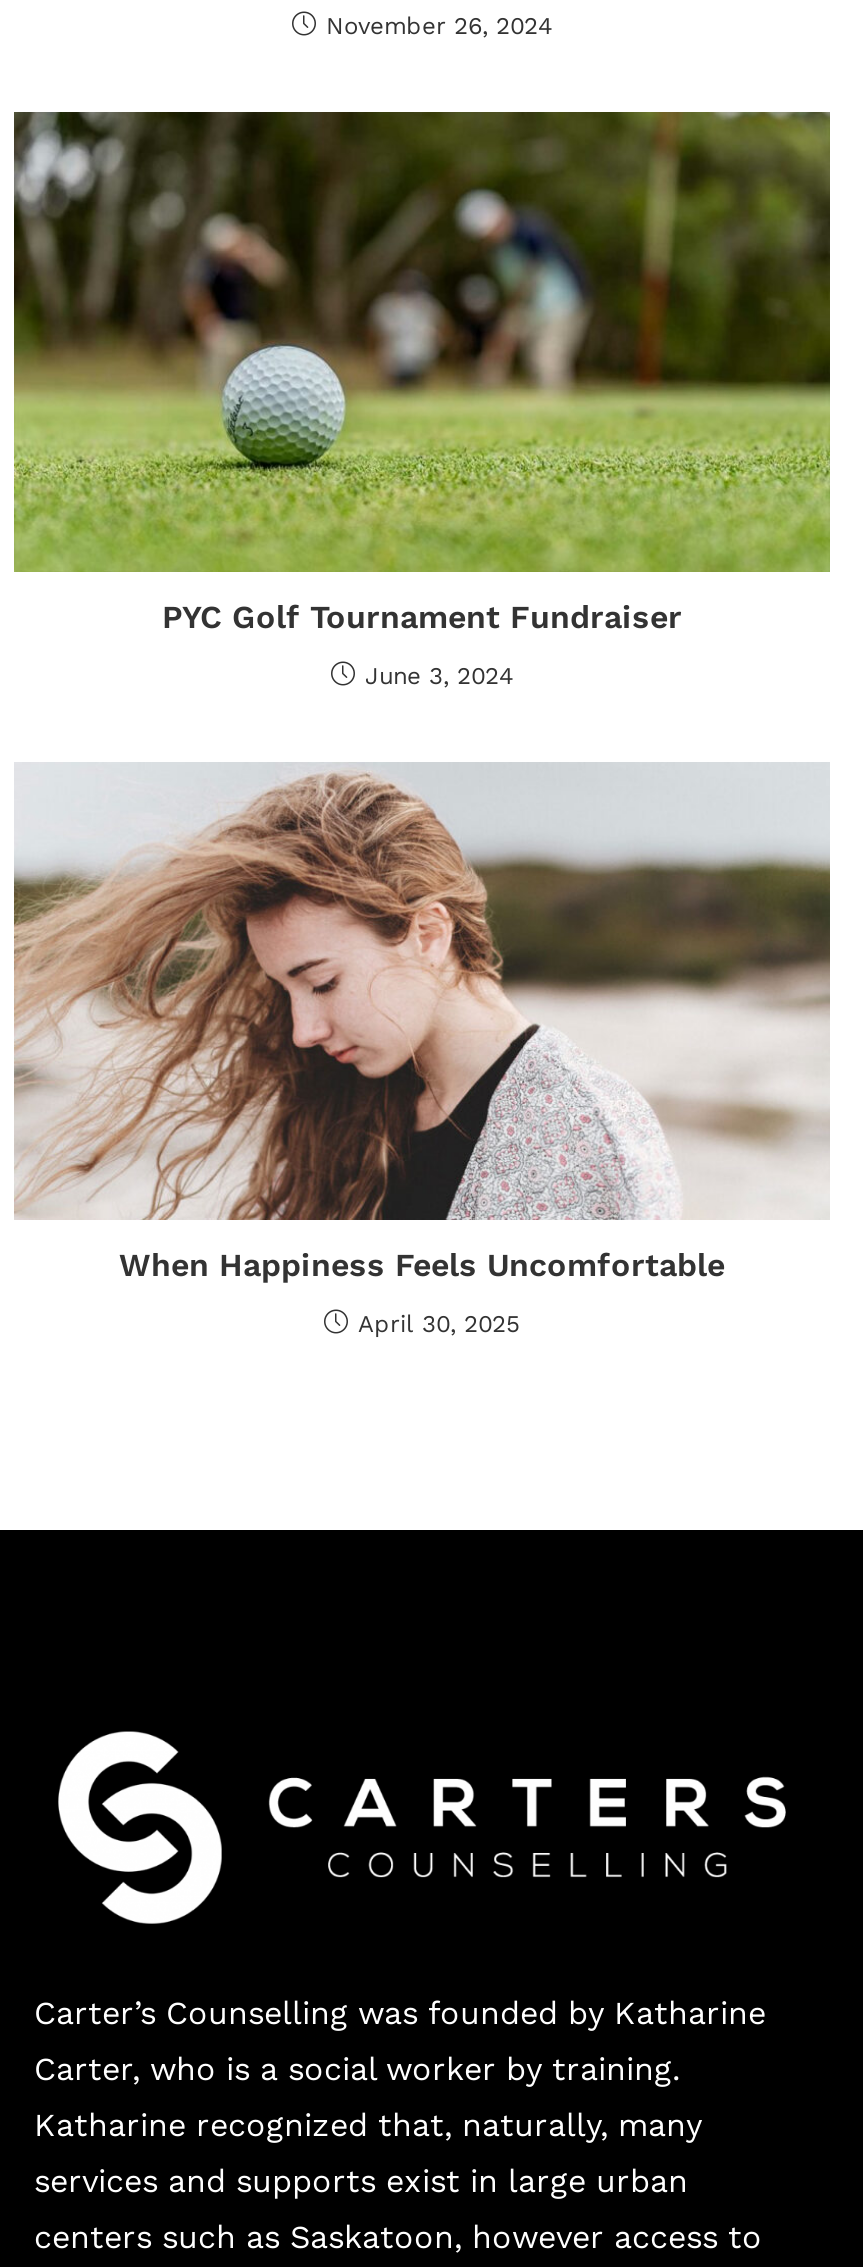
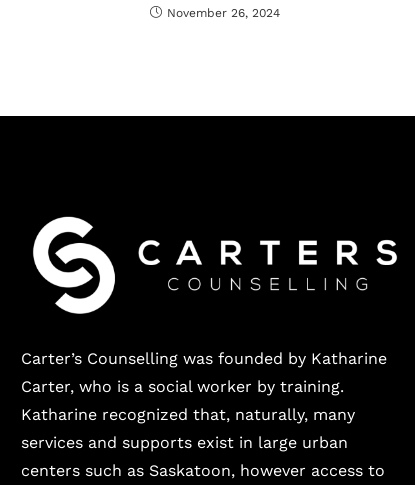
- [image]
- PYC Golf Tournament Fundraiser
- June 3, 2024

- [image]
- When Happiness Feels Uncomfortable
- April 30, 2025
